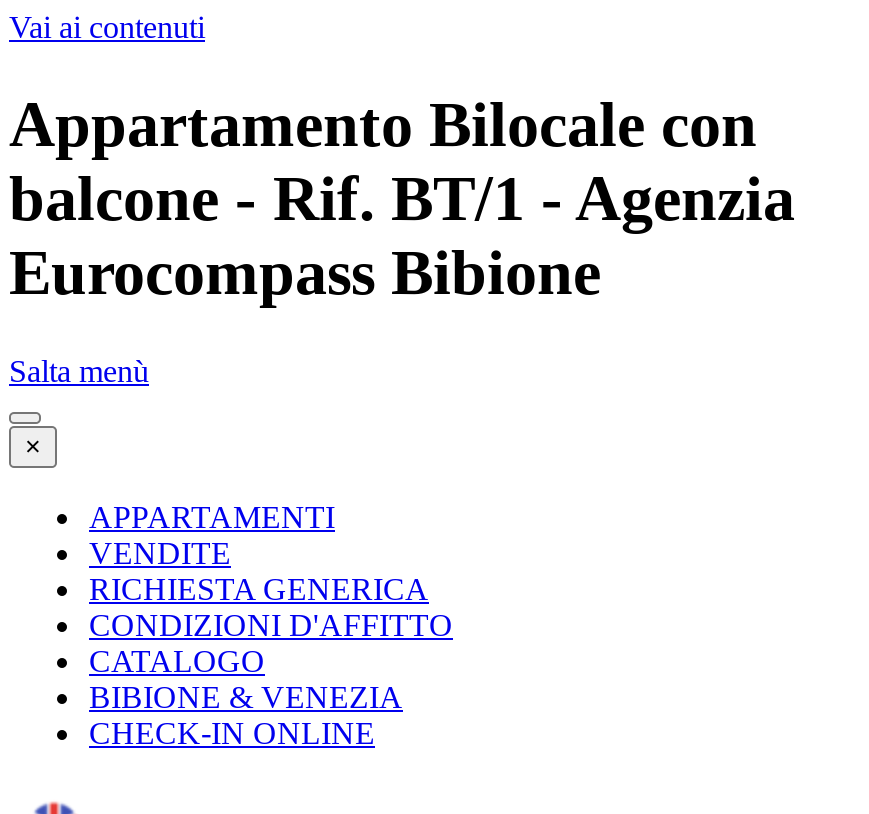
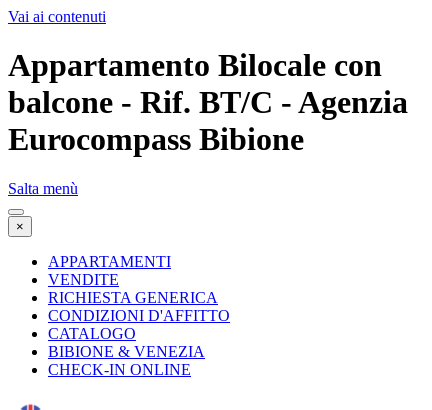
- balcone - Rif. BT/1 - Agenzia
+ balcone - Rif. BT/C - Agenzia
